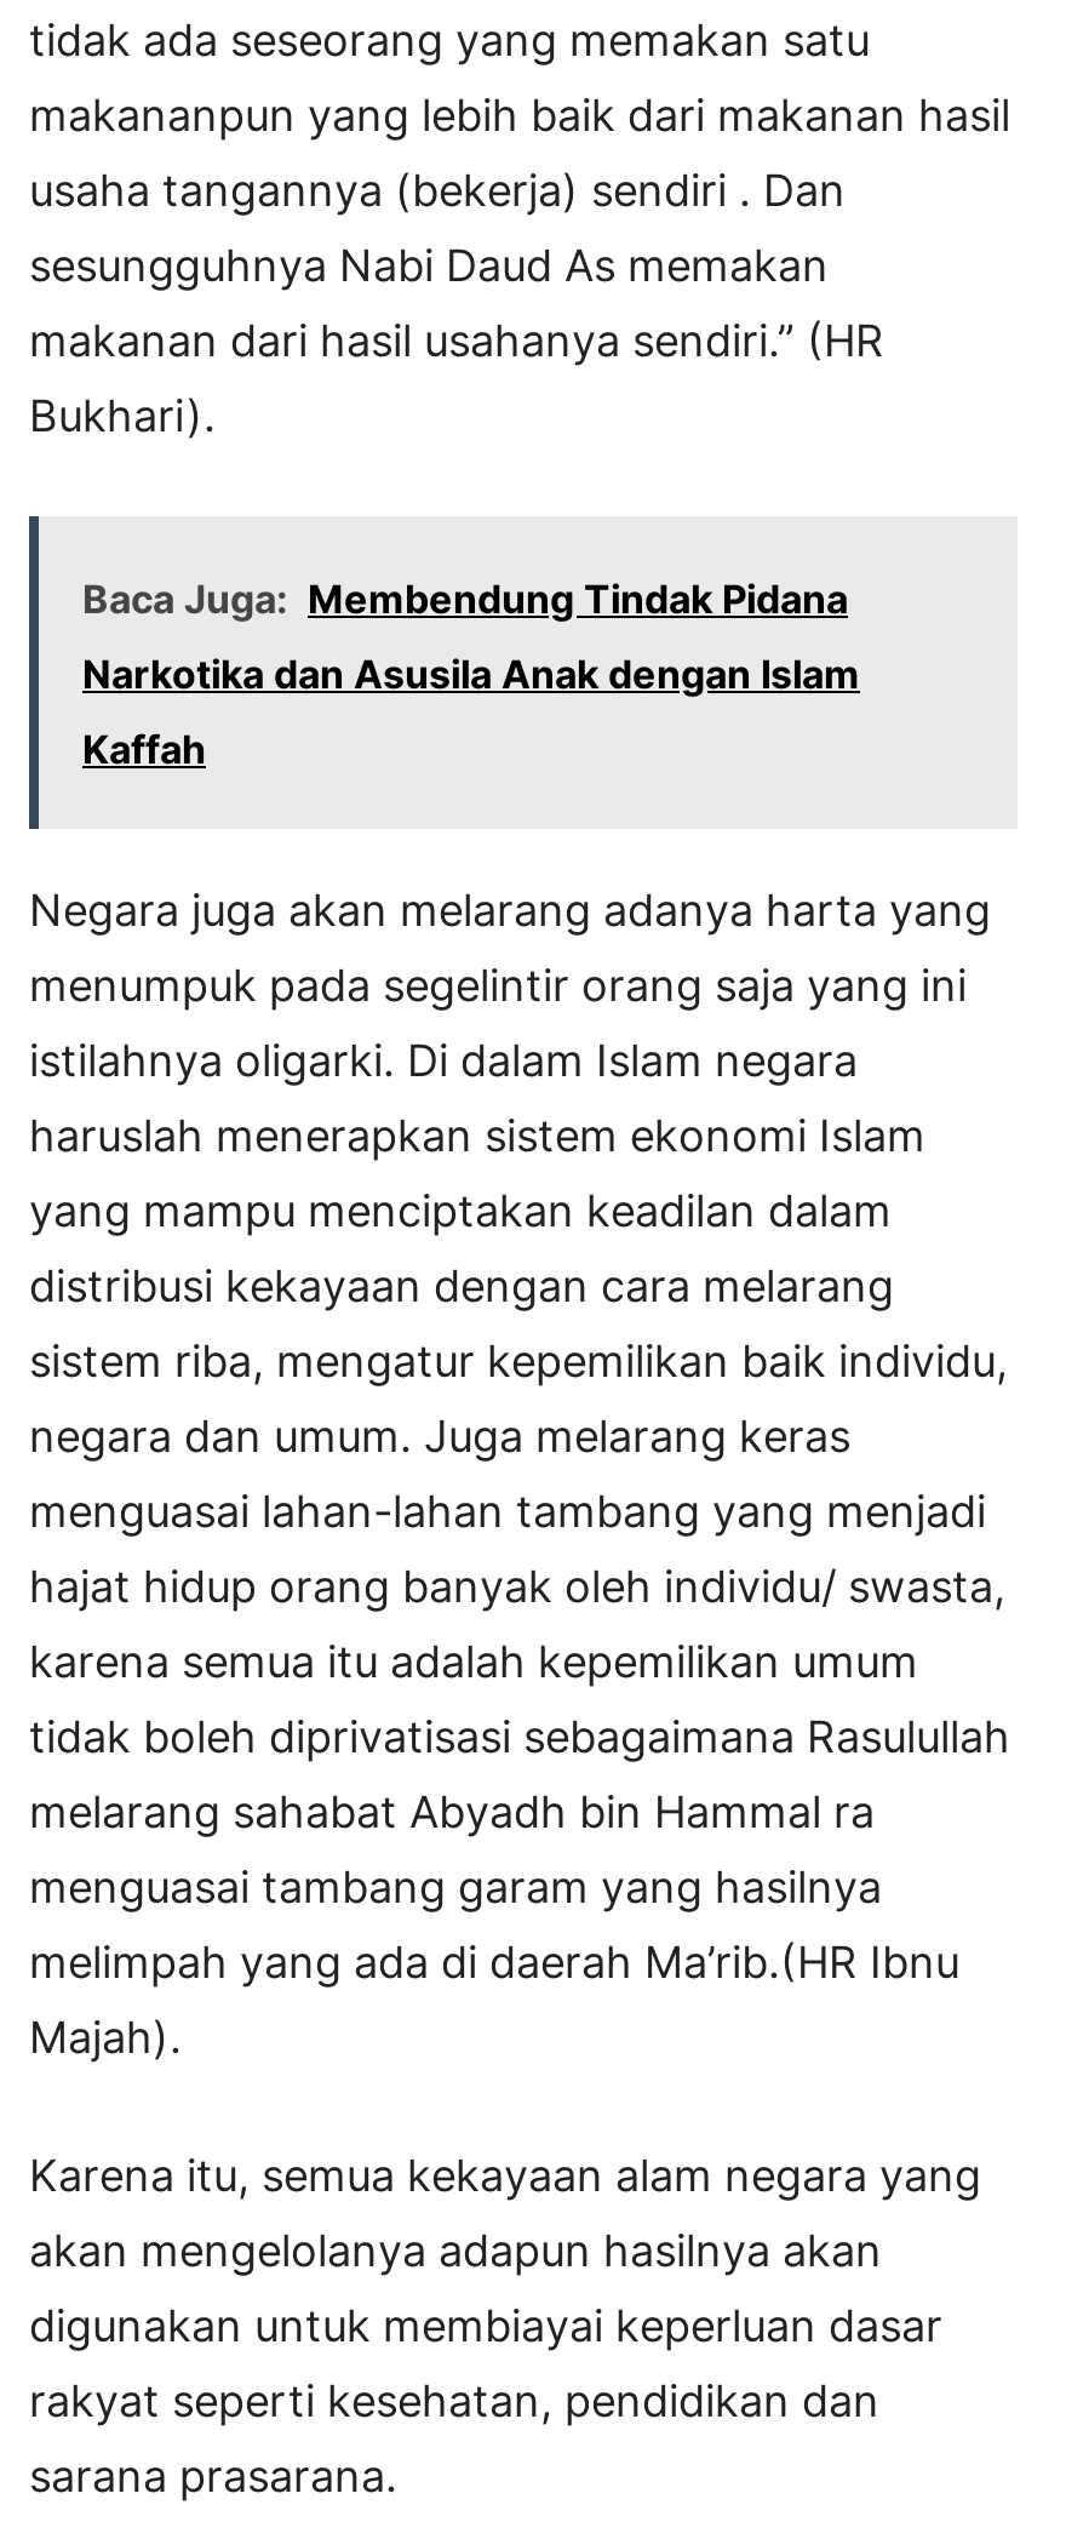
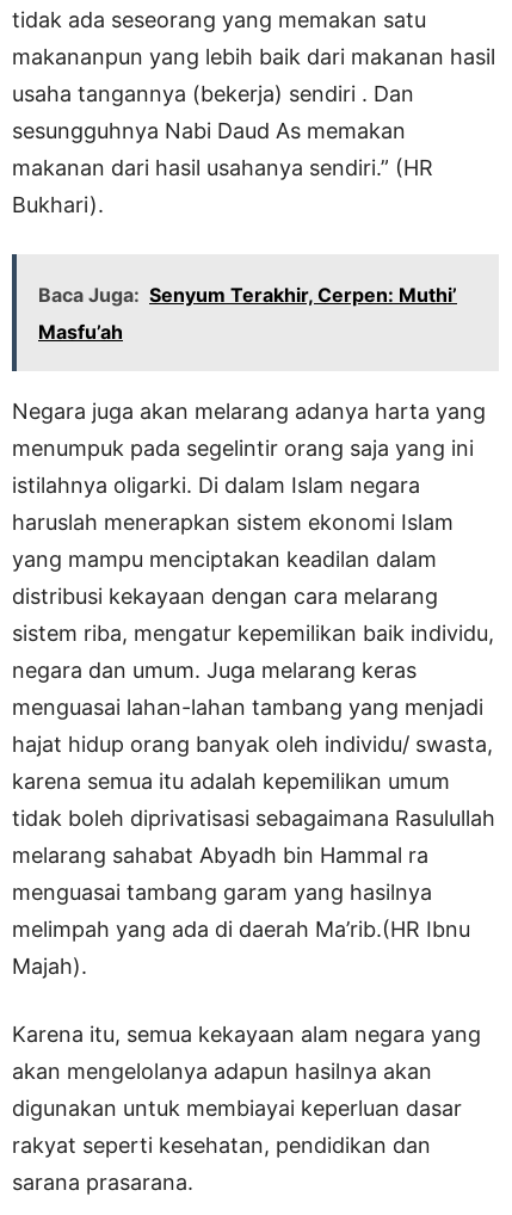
- Baca Juga: Membendung Tindak Pidana
- Narkotika dan Asusila Anak dengan Islam
- Kaffah
+ Baca Juga: Senyum Terakhir, Cerpen: Muthi’
+ Masfu’ah
